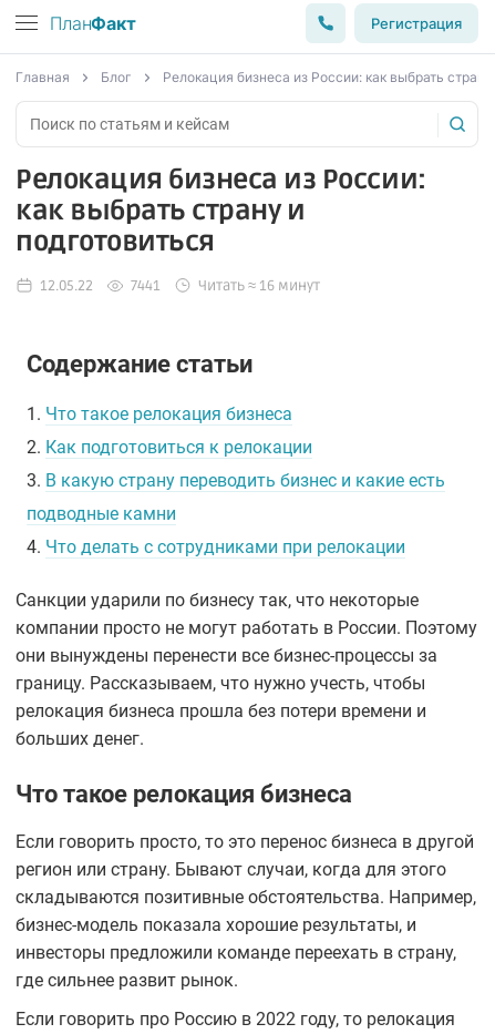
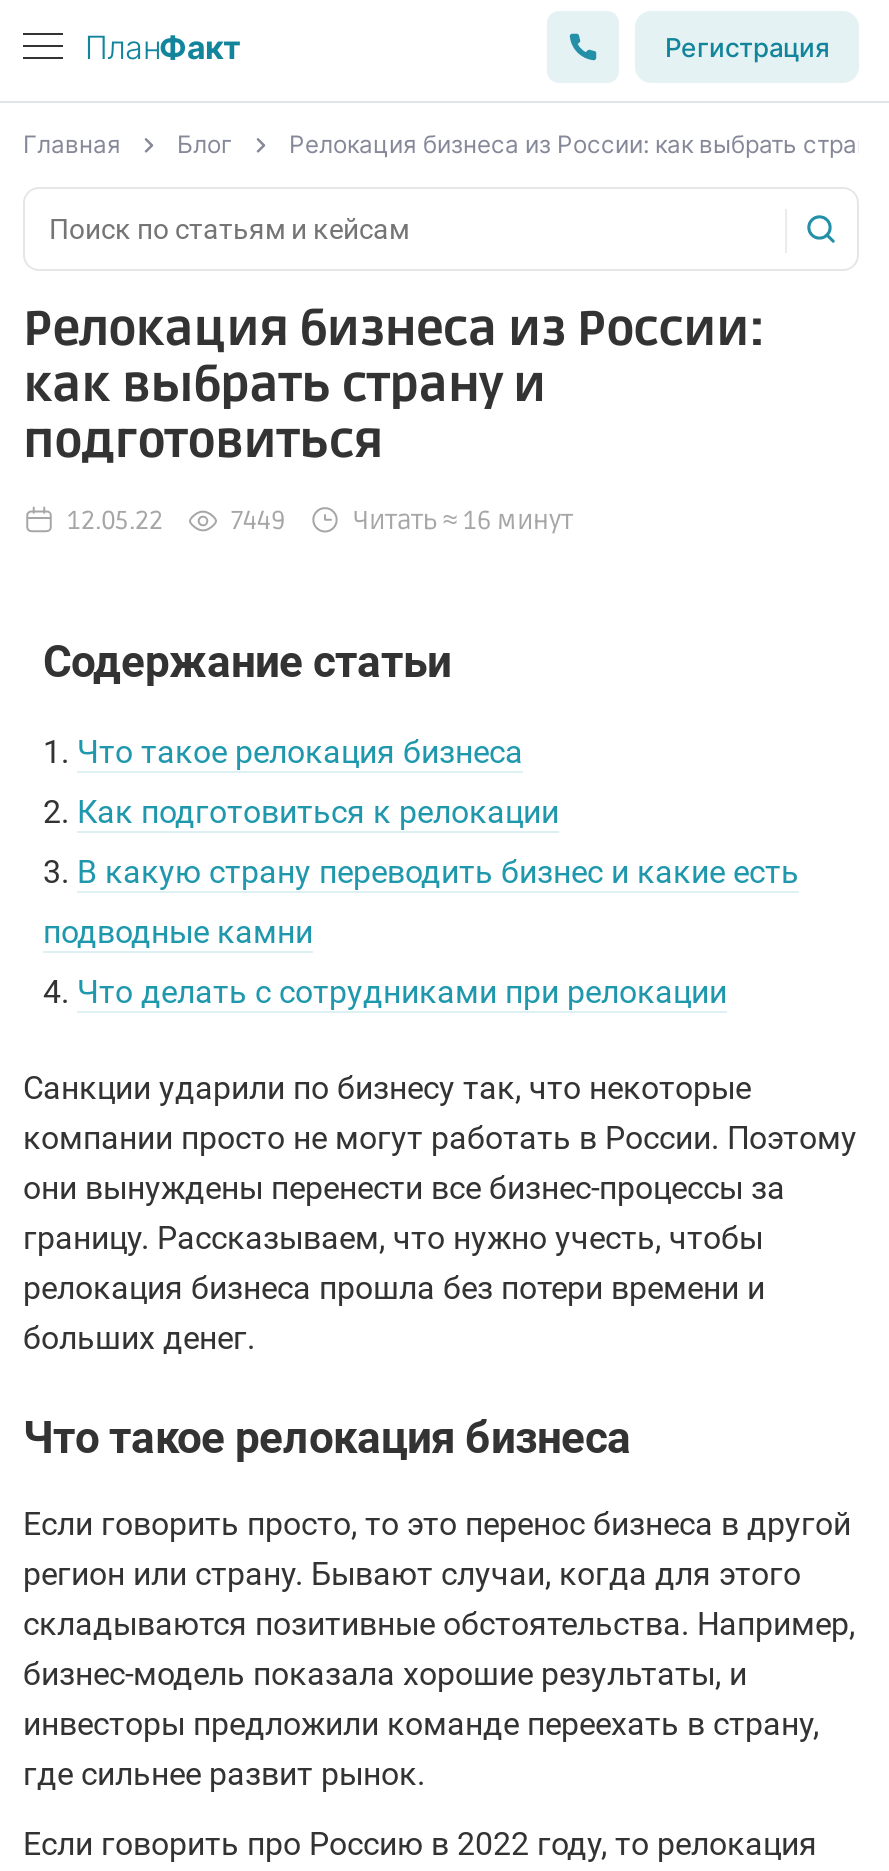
- 7441
+ 7449
